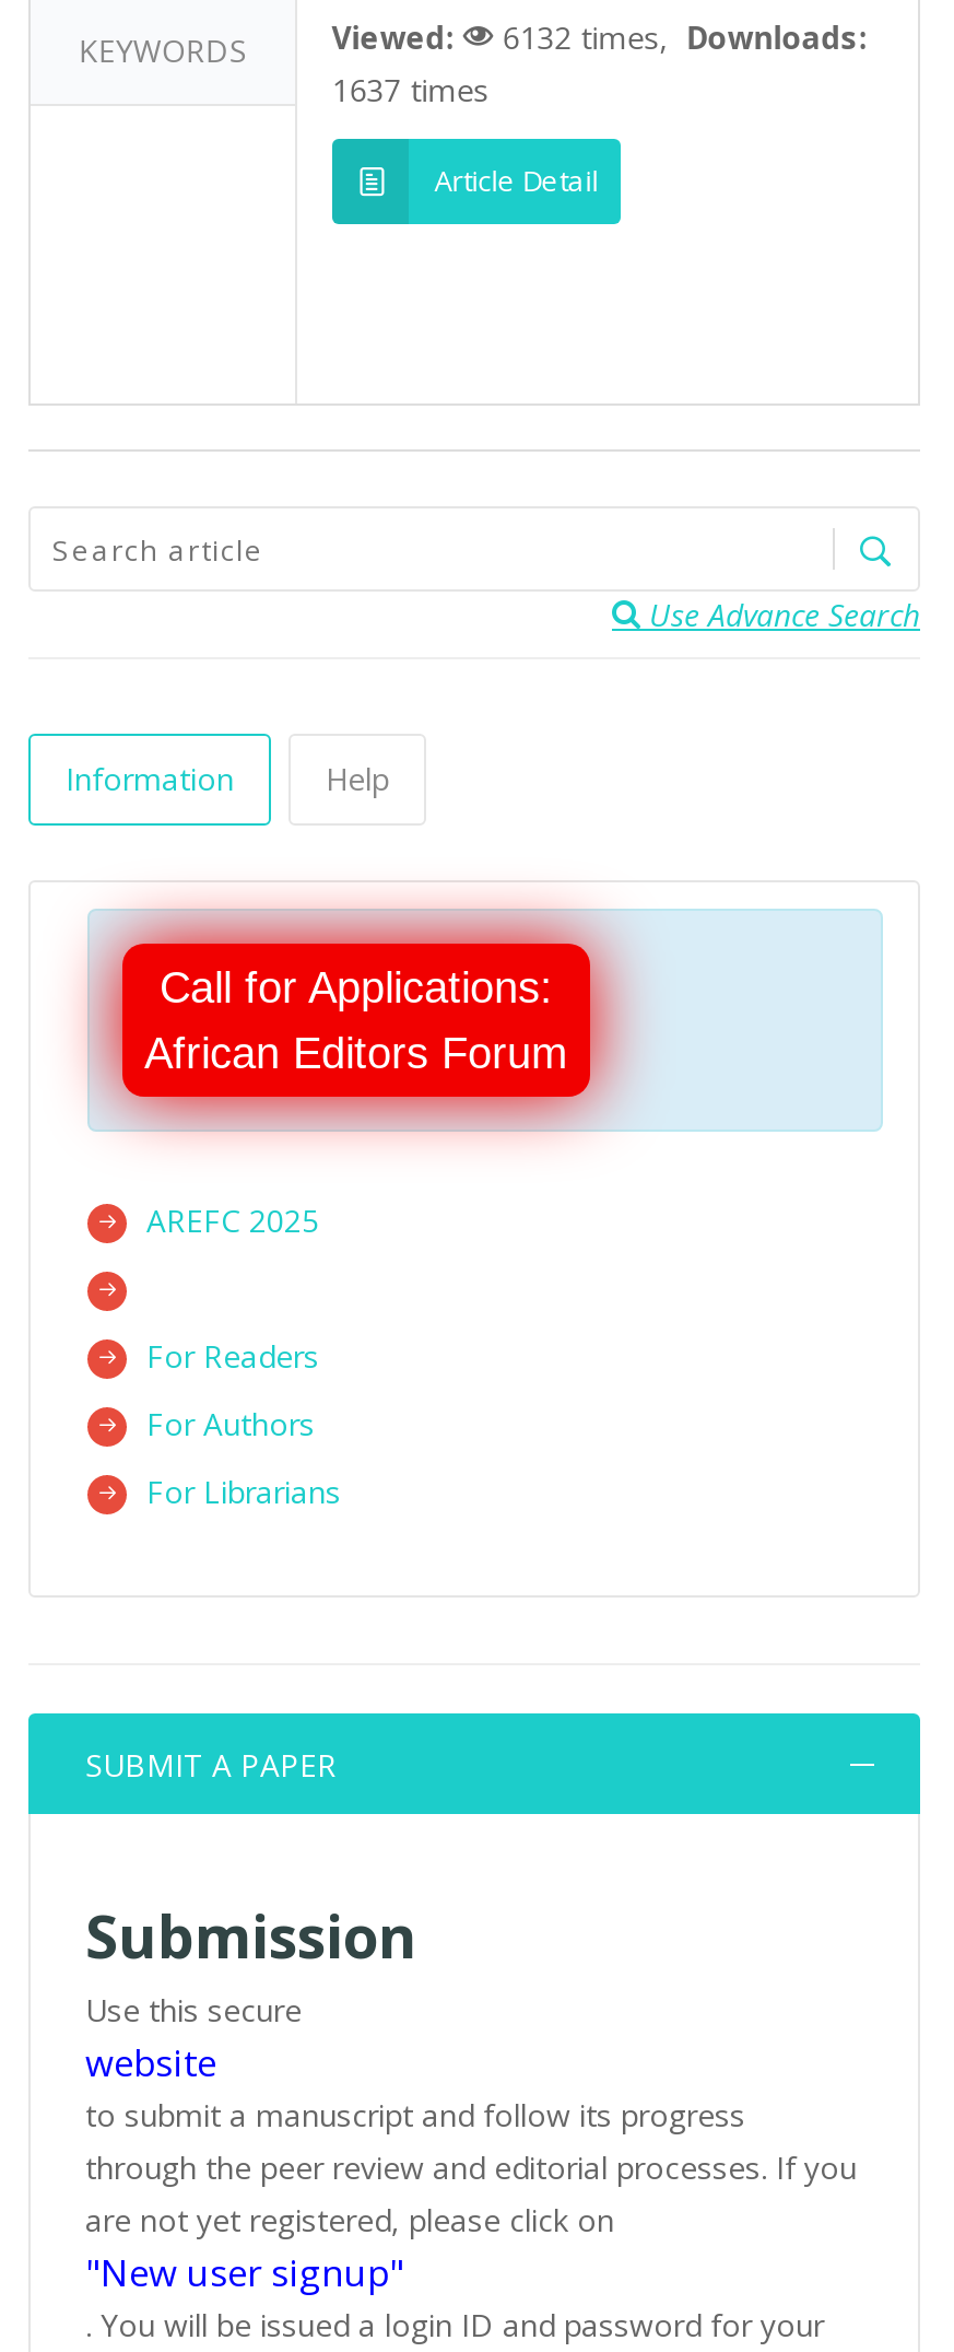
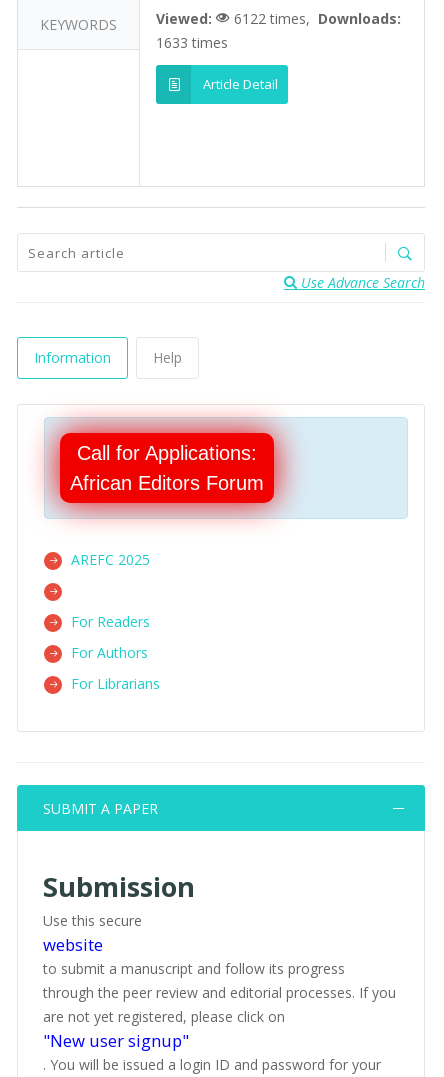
- 6132 times, Downloads:
+ 6122 times, Downloads:

- 1637 times
+ 1633 times
